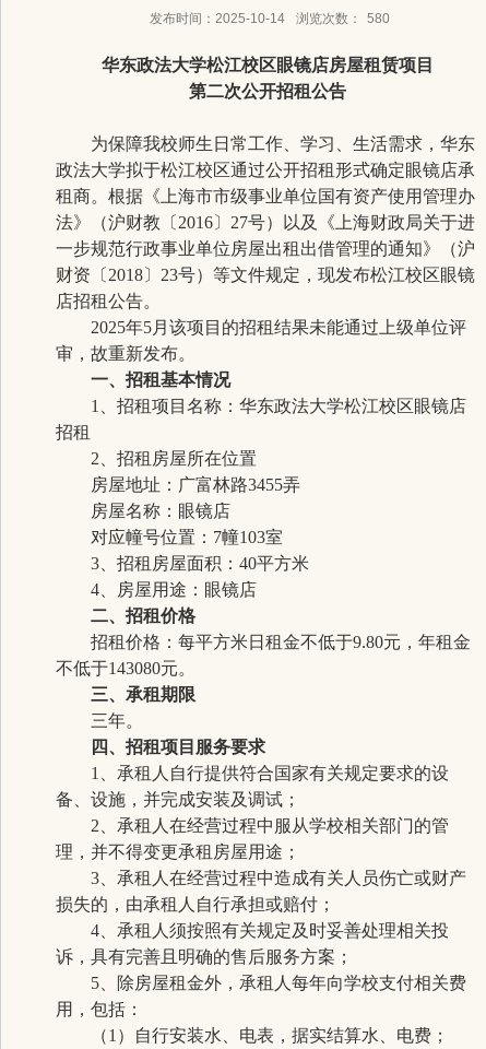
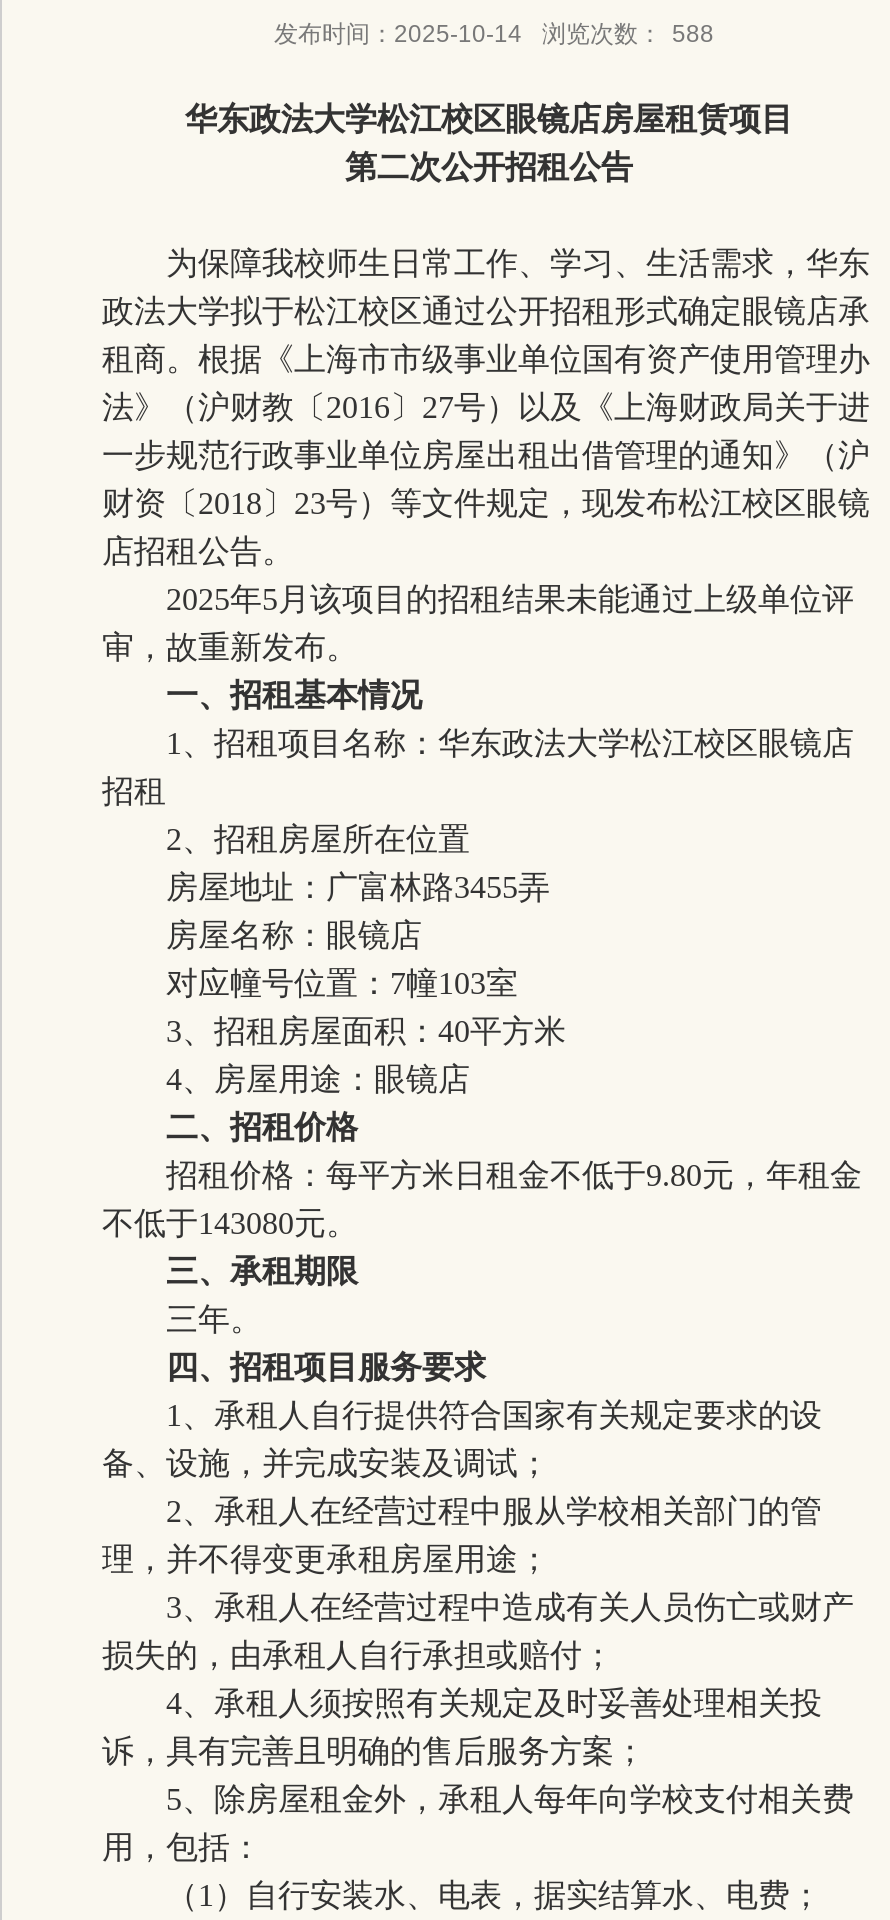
- 发布时间：2025-10-14 浏览次数： 580
+ 发布时间：2025-10-14 浏览次数： 588
